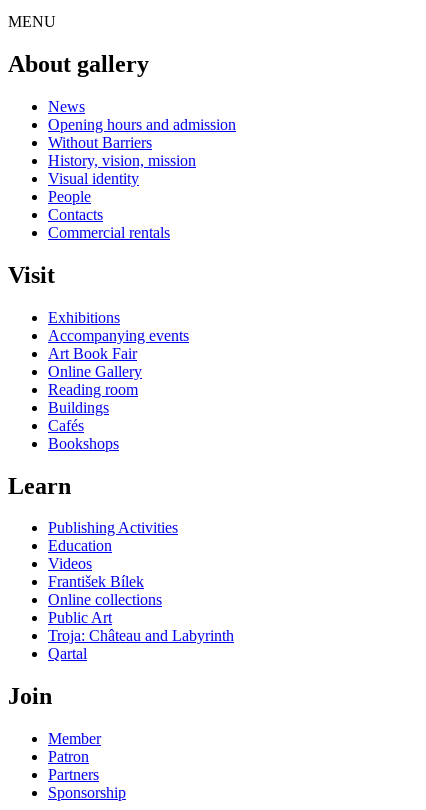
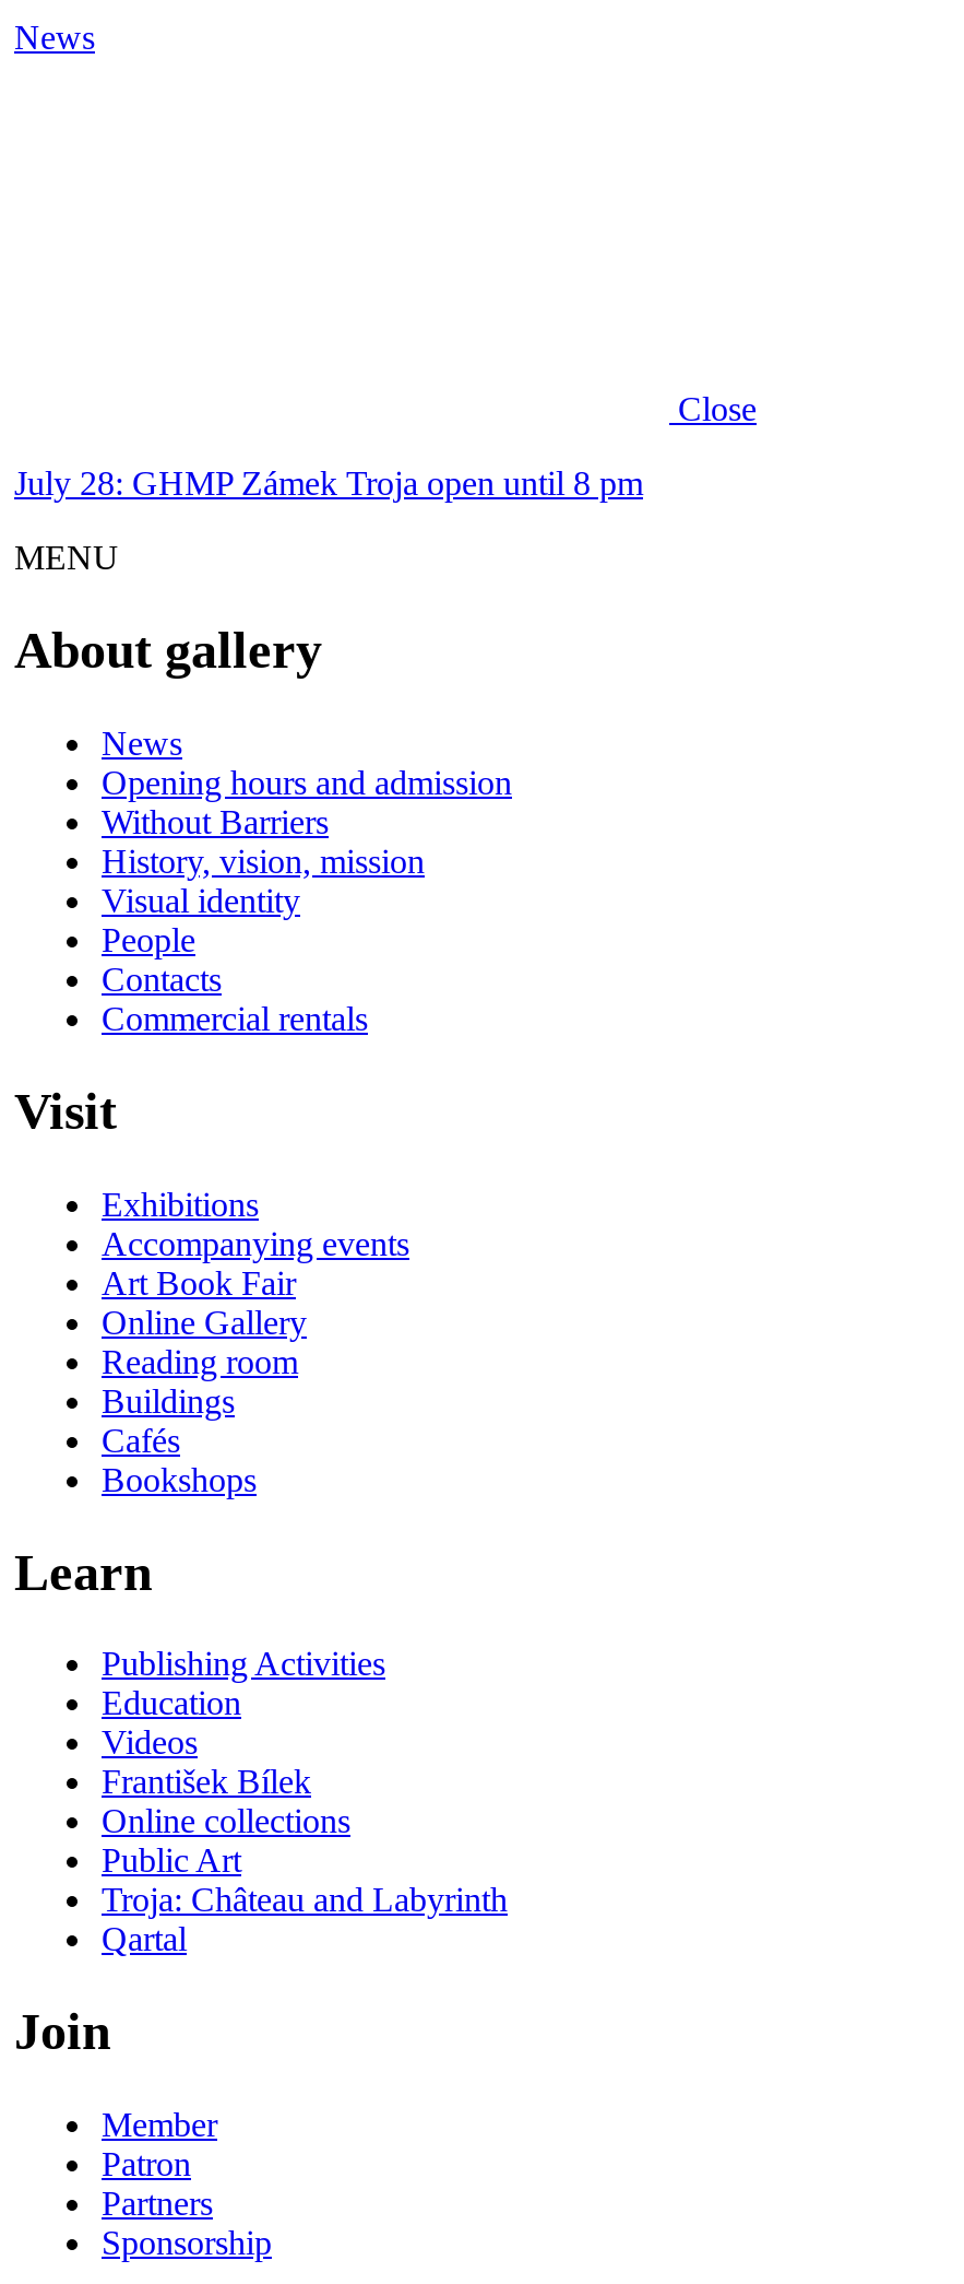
+ News

+ Close
+ July 28: GHMP Zámek Troja open until 8 pm
